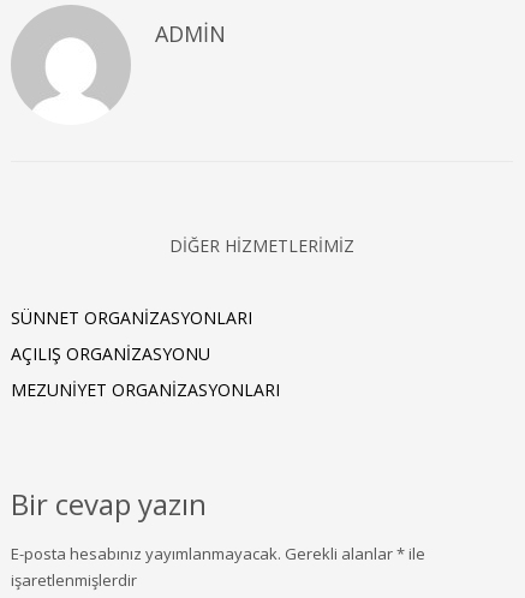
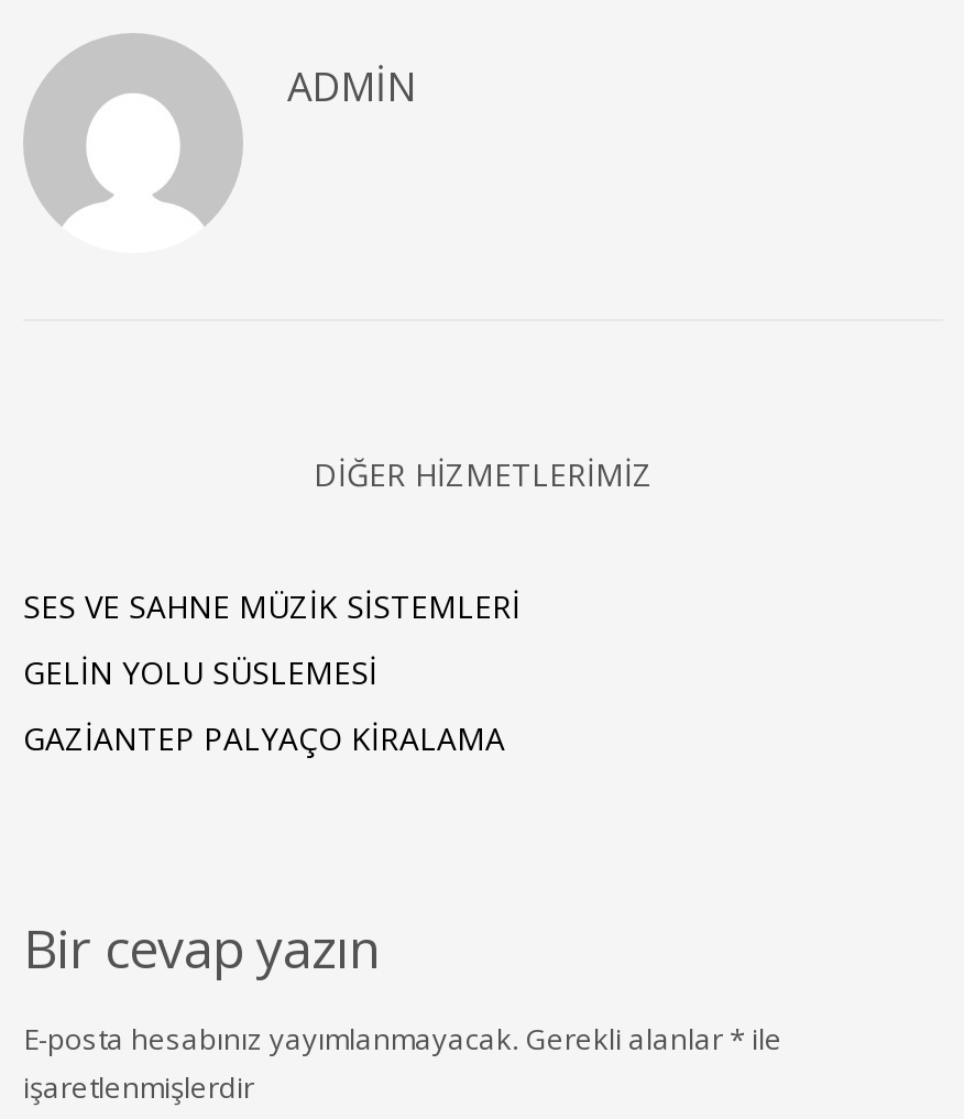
- SÜNNET ORGANIZASYONLARI
+ SES VE SAHNE MÜZIK SISTEMLERI

- AÇILIŞ ORGANIZASYONU
+ GELIN YOLU SÜSLEMESI

- MEZUNIYET ORGANIZASYONLARI
+ GAZIANTEP PALYAÇO KIRALAMA
